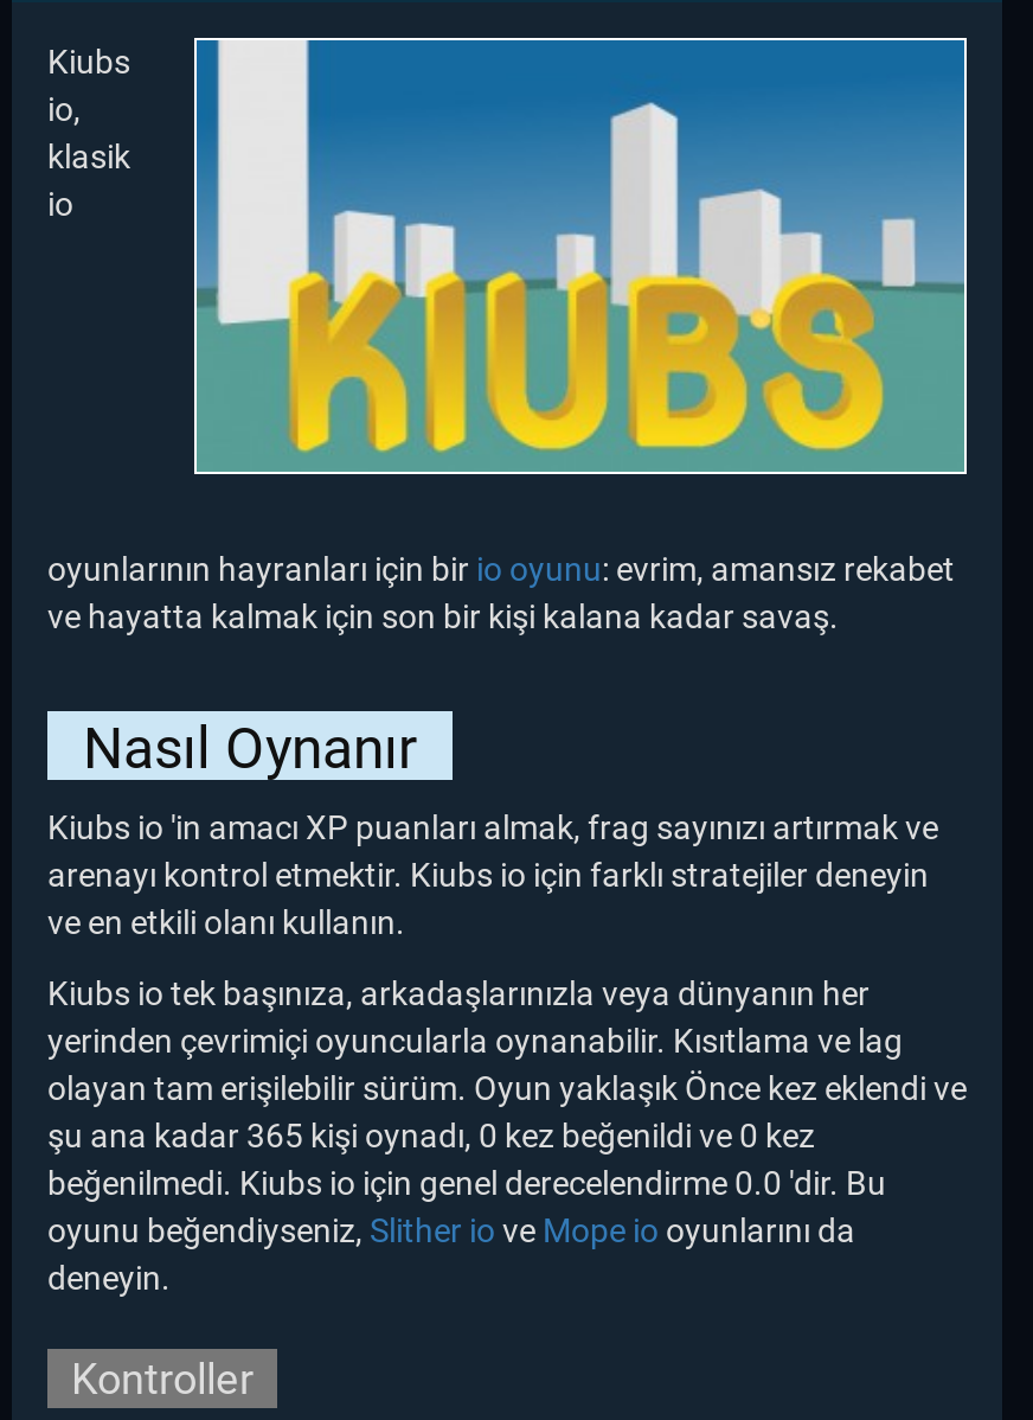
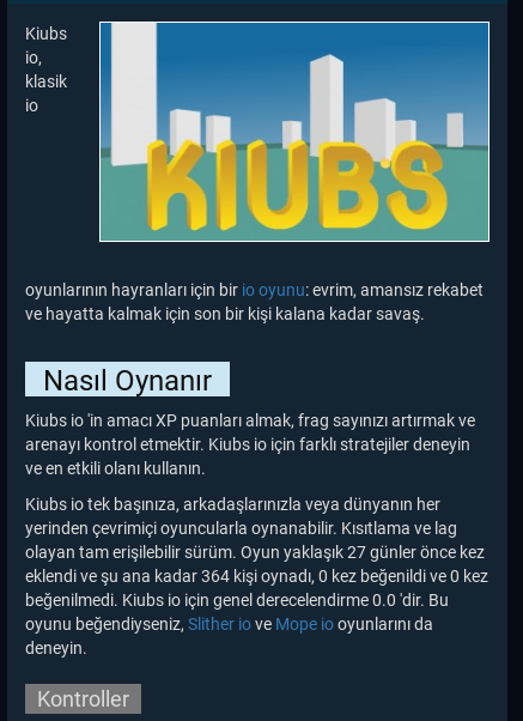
- olayan tam erişilebilir sürüm. Oyun yaklaşık Önce kez eklendi ve
- şu ana kadar 365 kişi oynadı, 0 kez beğenildi ve 0 kez
+ olayan tam erişilebilir sürüm. Oyun yaklaşık 27 günler önce kez
+ eklendi ve şu ana kadar 364 kişi oynadı, 0 kez beğenildi ve 0 kez
